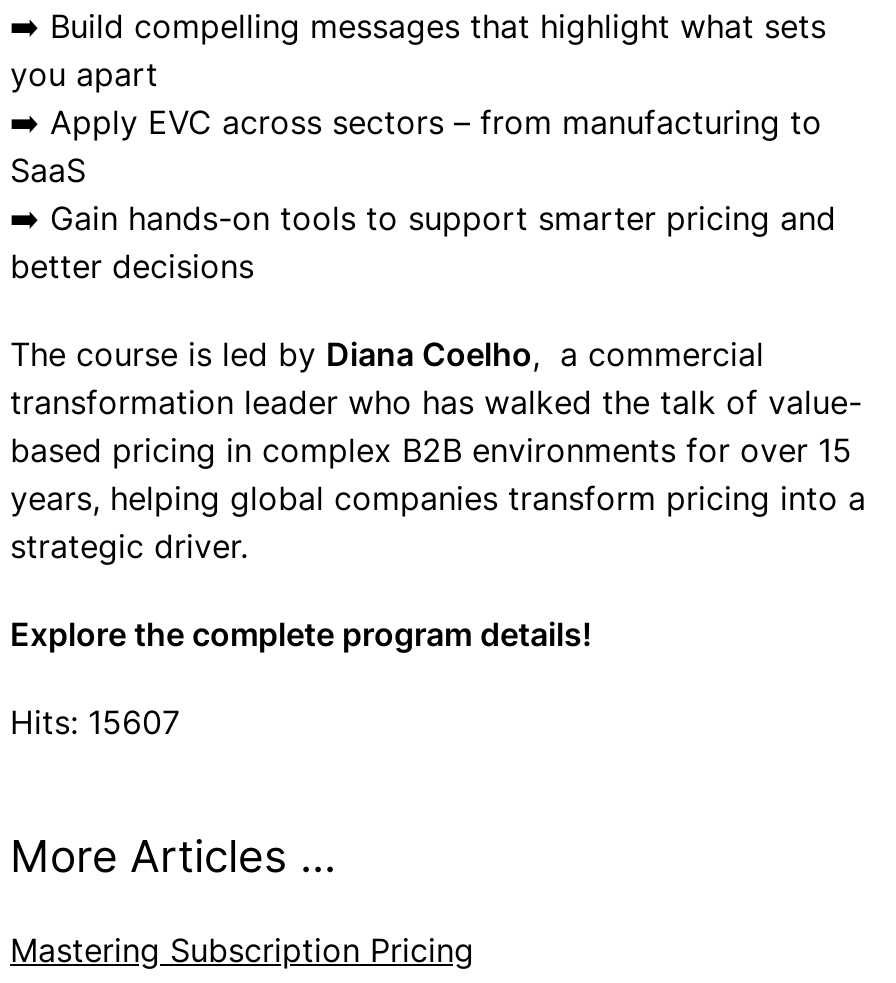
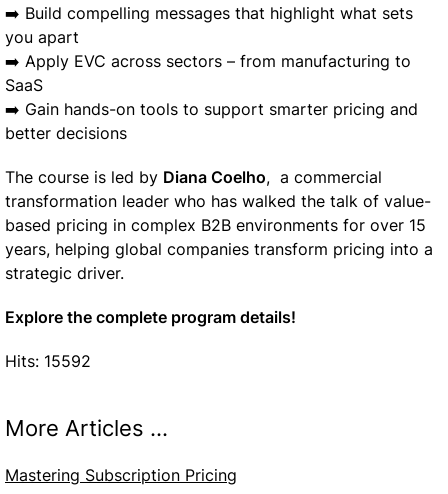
- Hits: 15607
+ Hits: 15592
